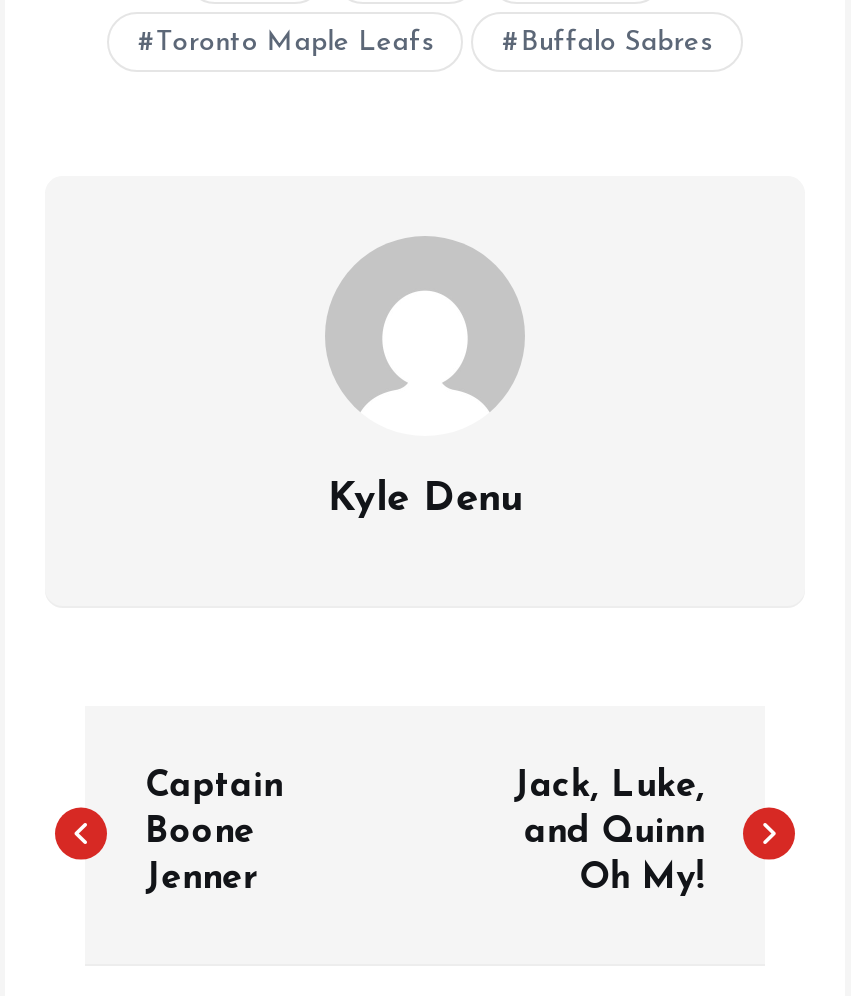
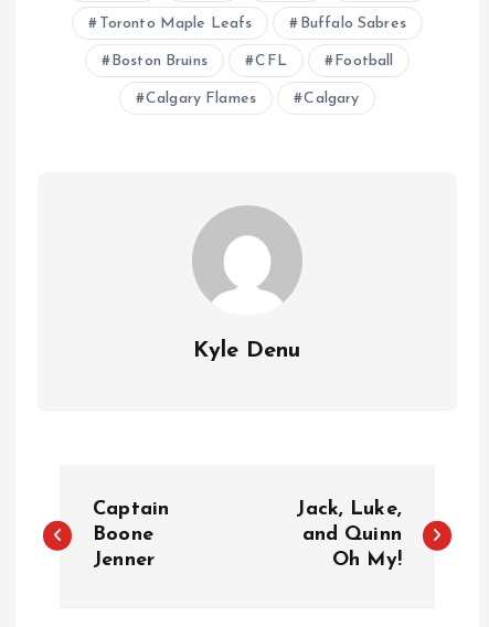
+ Boston Bruins
+ CFL
+ Football
+ Calgary Flames
+ Calgary
